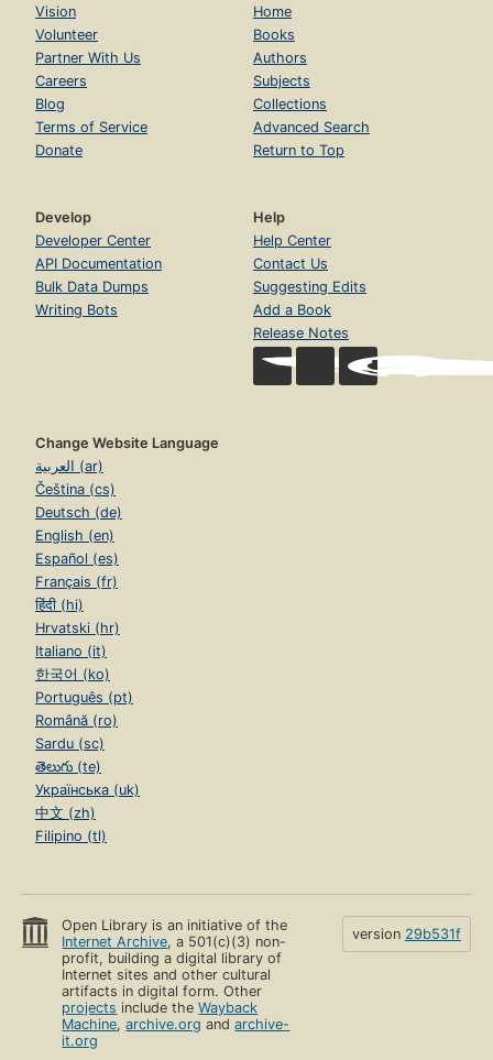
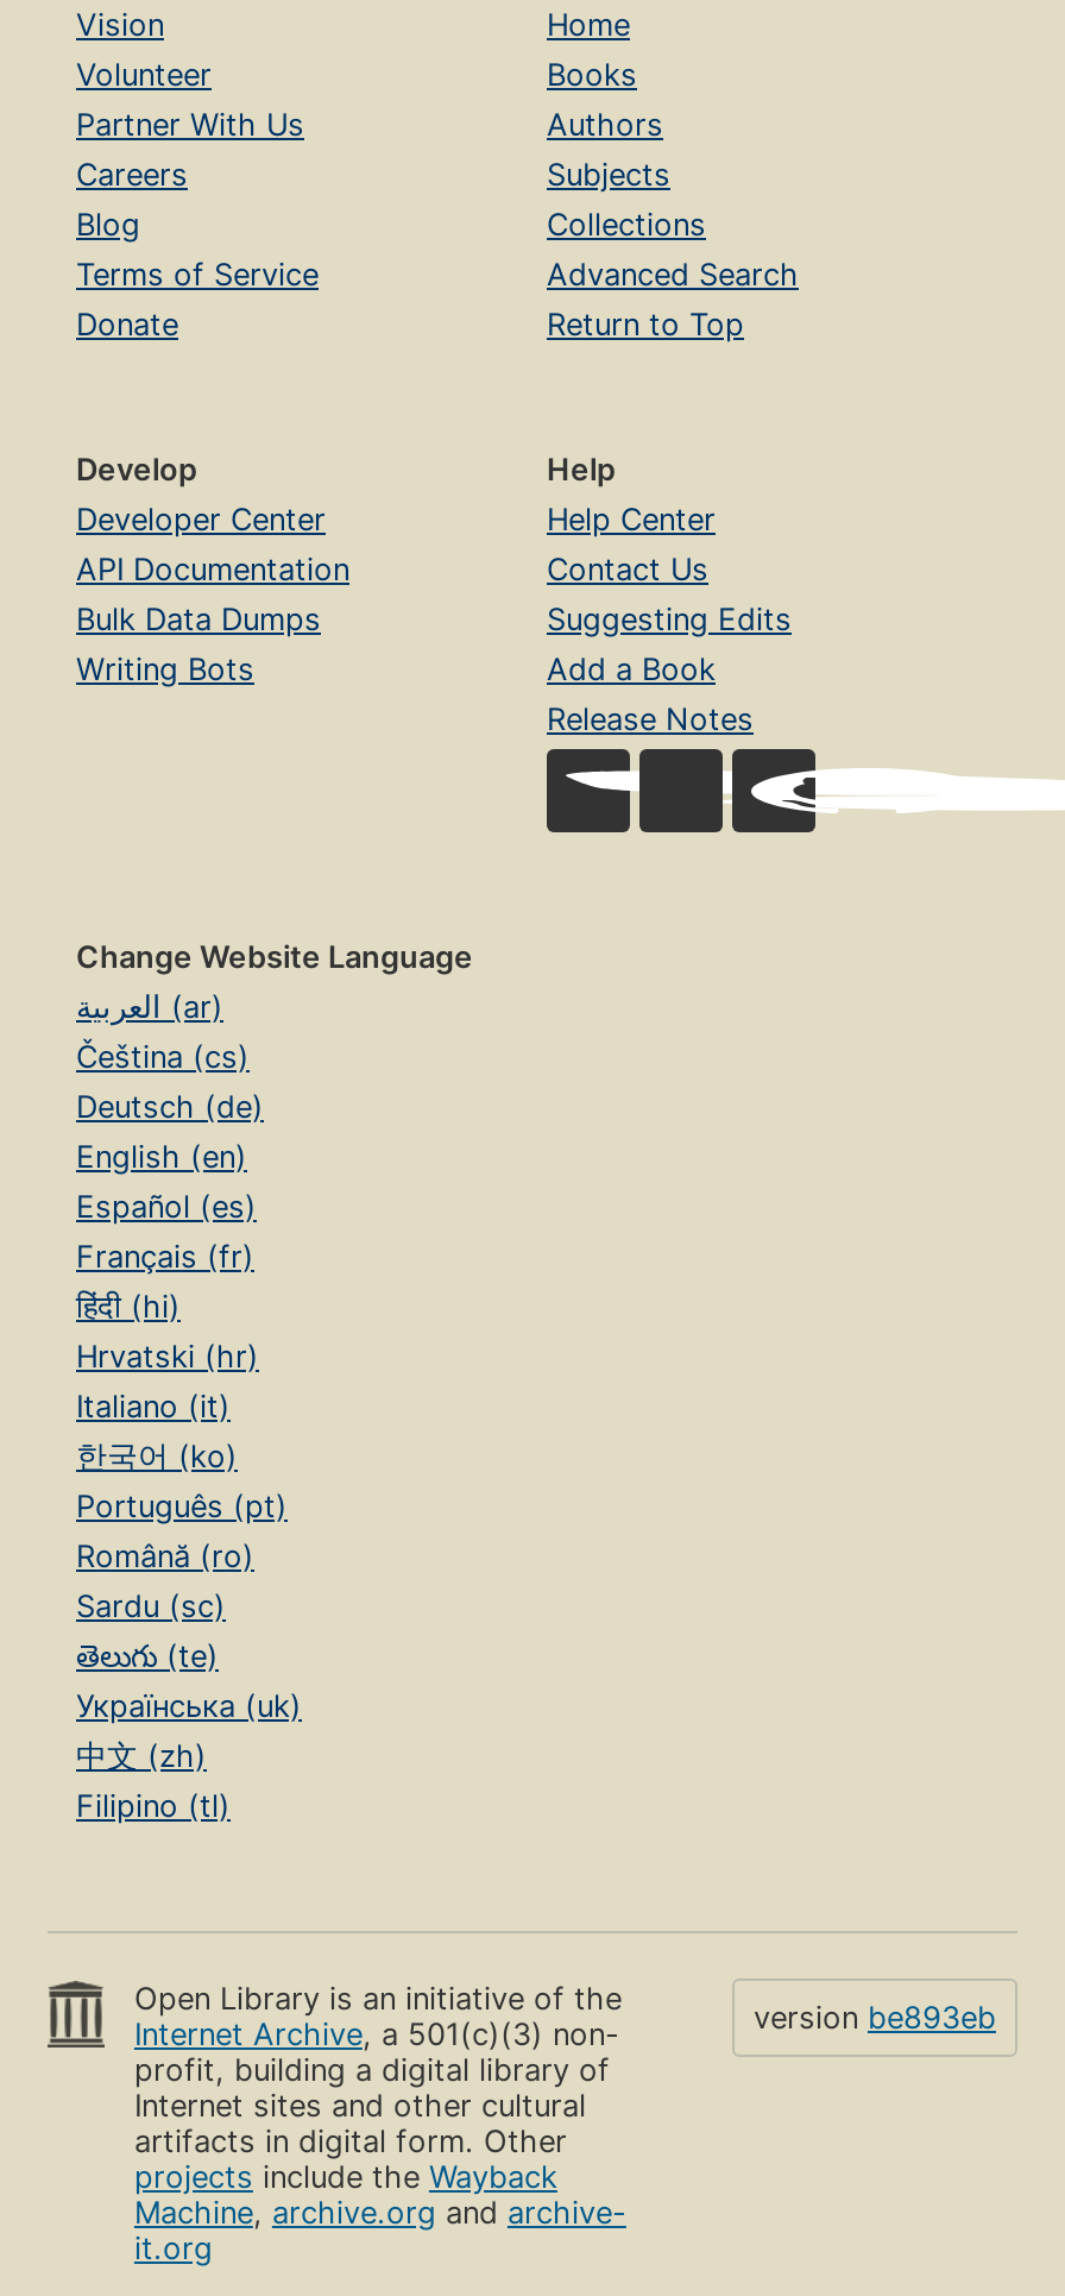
- version 29b531f
+ version be893eb
